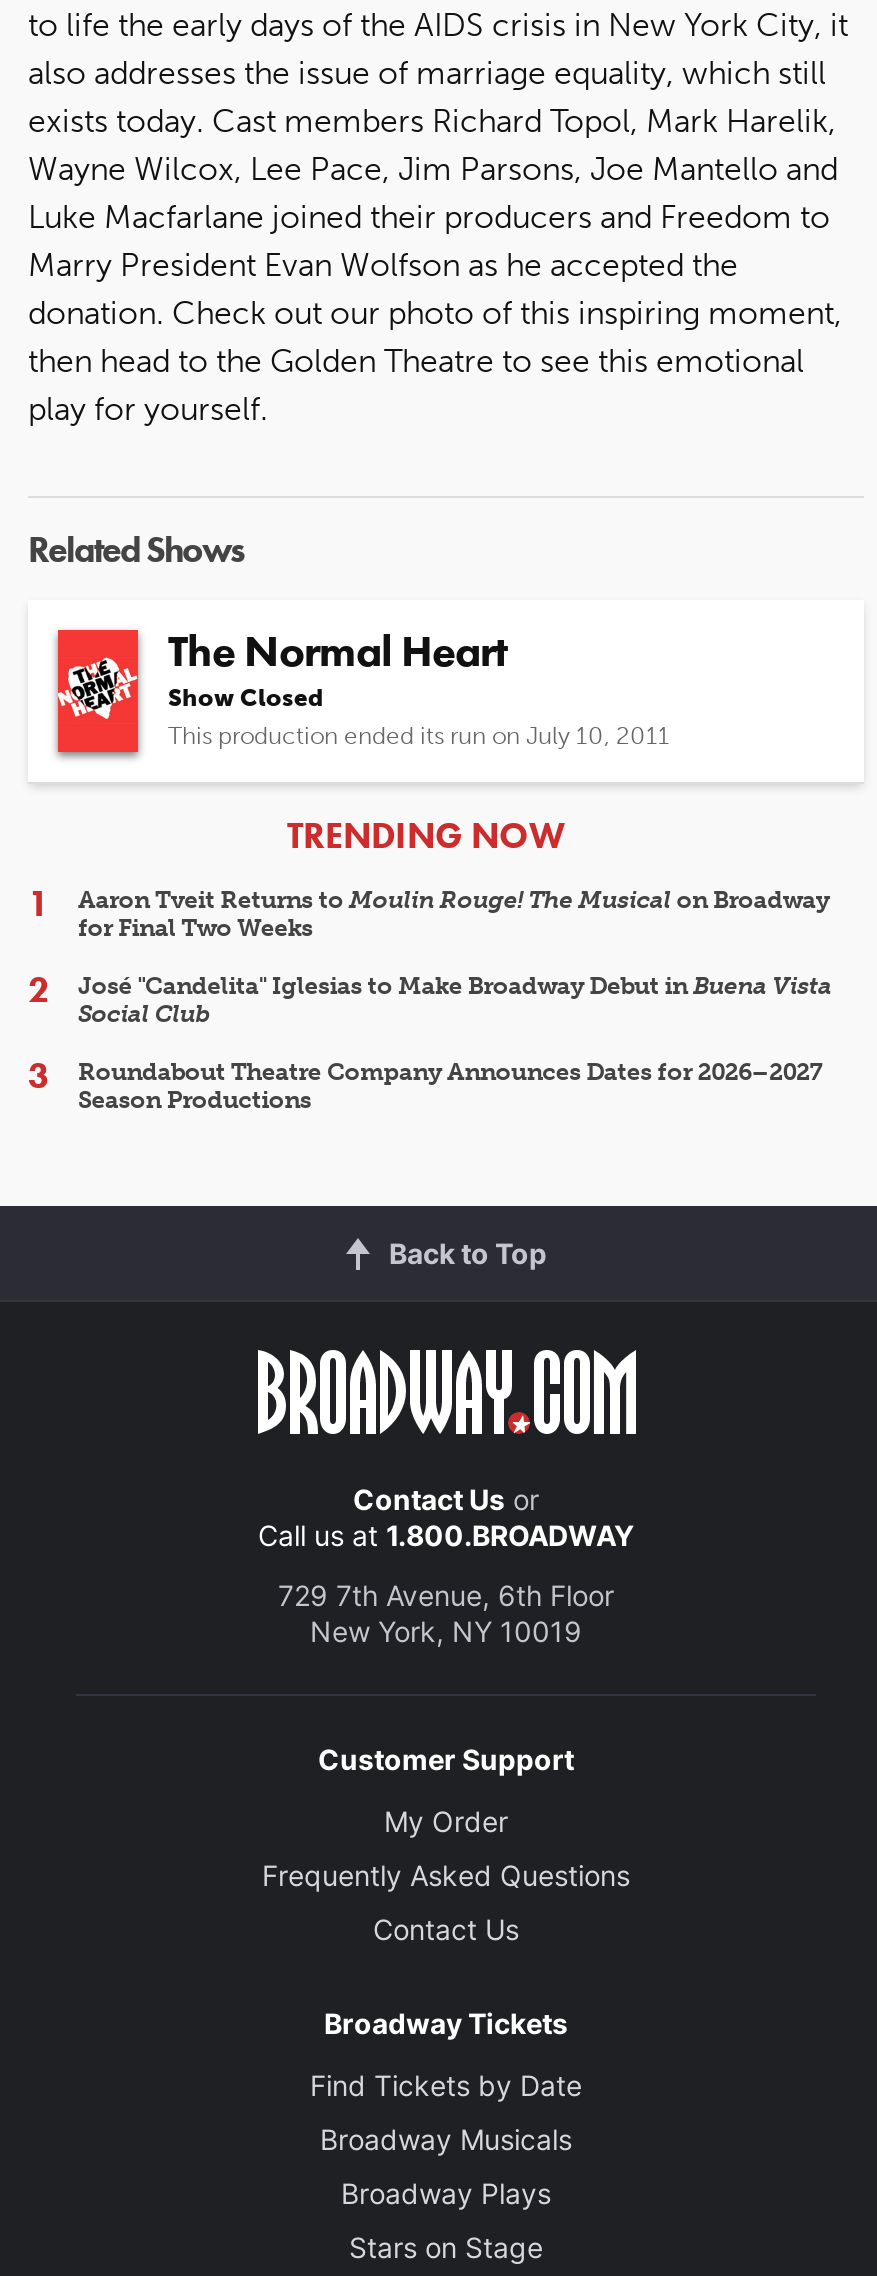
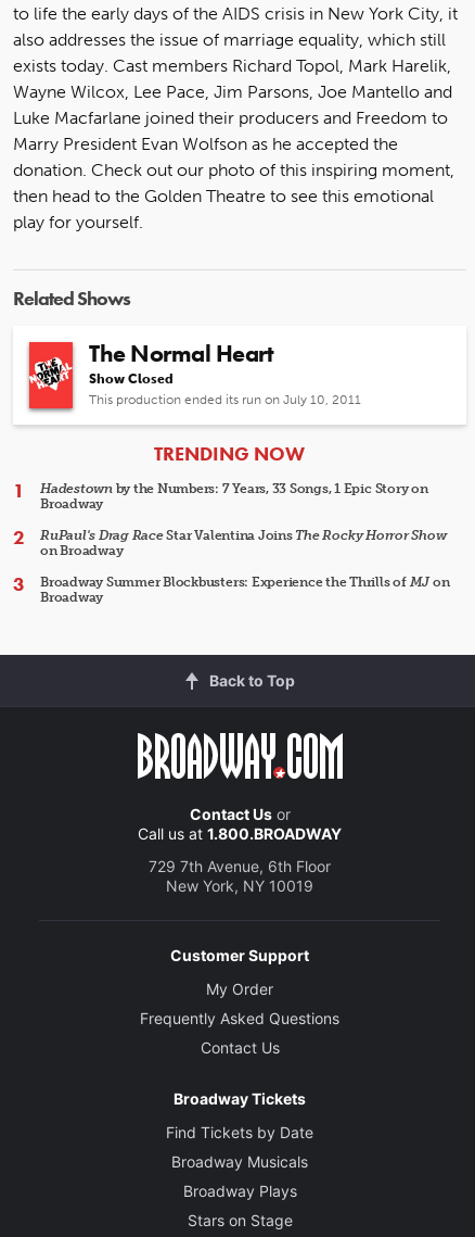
- Aaron Tveit Returns to Moulin Rouge! The Musical on Broadway
- for Final Two Weeks
+ Hadestown by the Numbers: 7 Years, 33 Songs, 1 Epic Story on
+ Broadway

- José "Candelita" Iglesias to Make Broadway Debut in Buena Vista
- Social Club
+ RuPaul's Drag Race Star Valentina Joins The Rocky Horror Show
+ on Broadway

- Roundabout Theatre Company Announces Dates for 2026–2027
- Season Productions
+ Broadway Summer Blockbusters: Experience the Thrills of MJ on
+ Broadway
